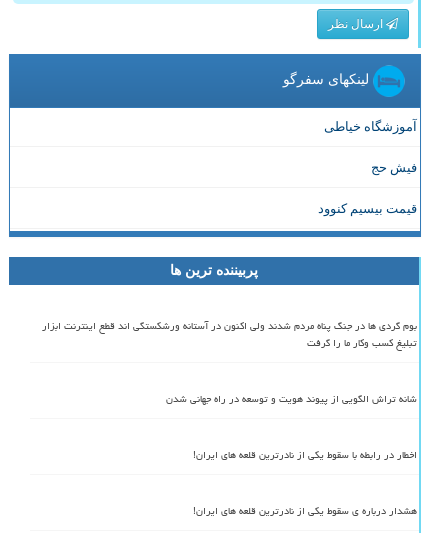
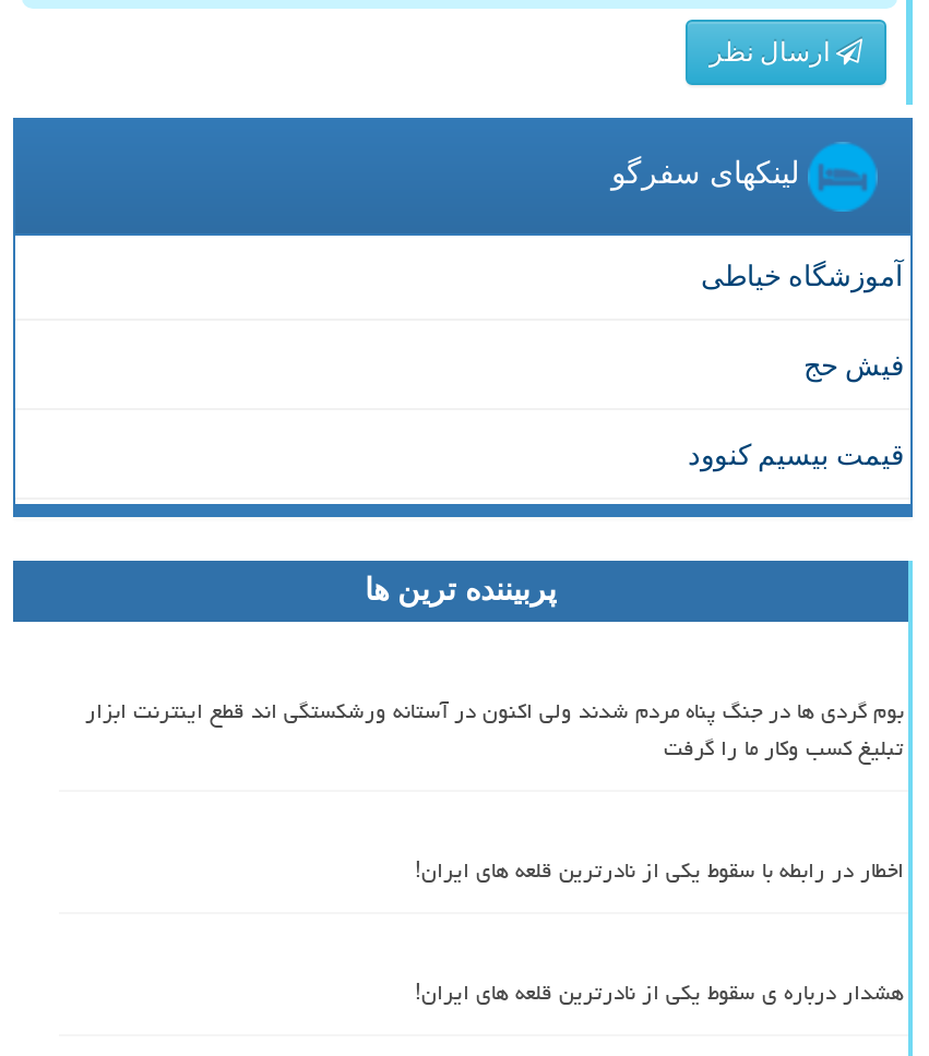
- شانه تراش الگویی از پیوند هویت و توسعه در راه جهانی شدن
